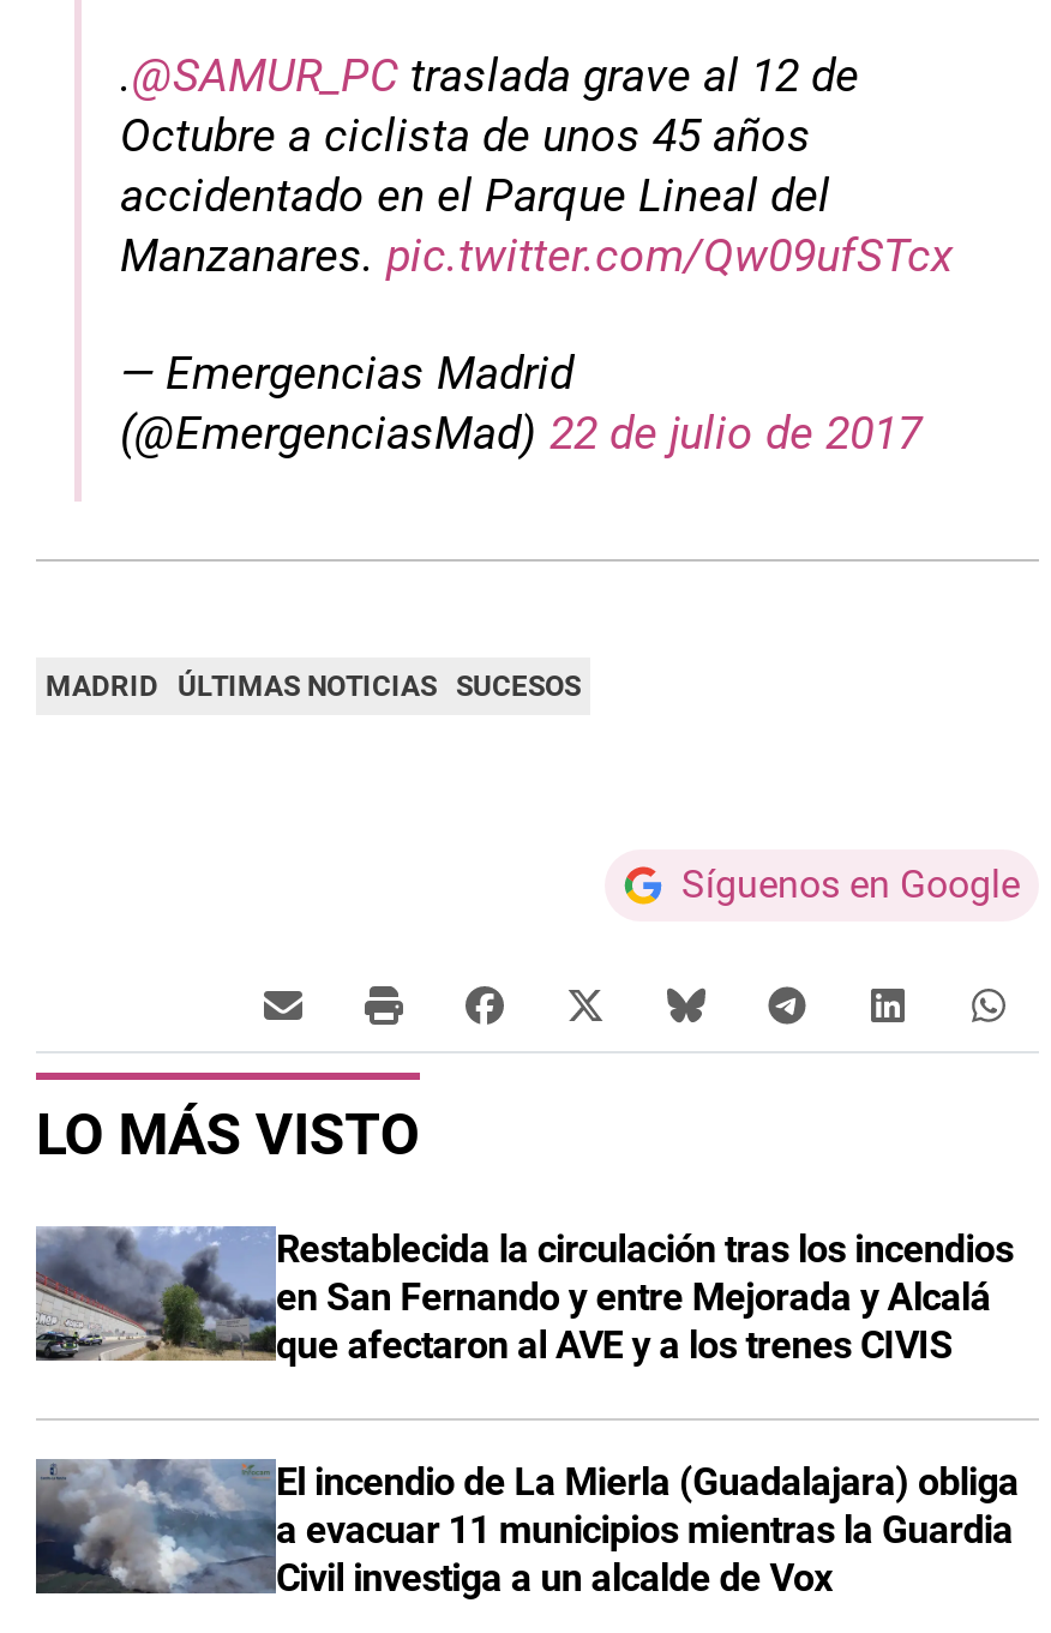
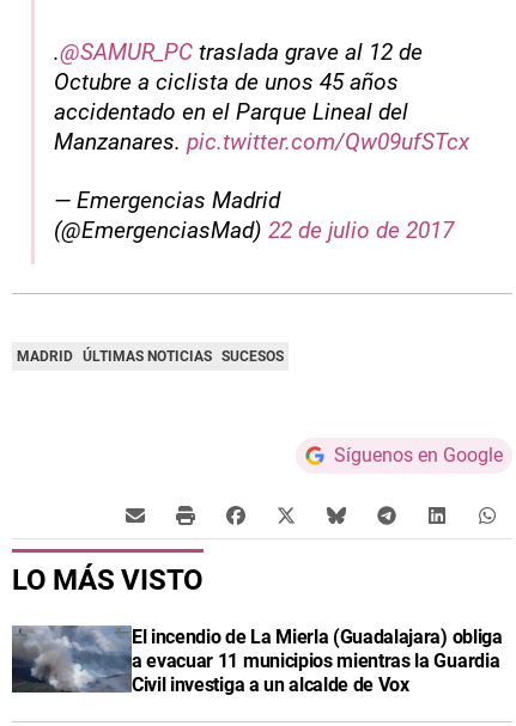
- [image]
- Restablecida la circulación tras los incendios
- en San Fernando y entre Mejorada y Alcalá
- que afectaron al AVE y a los trenes CIVIS
